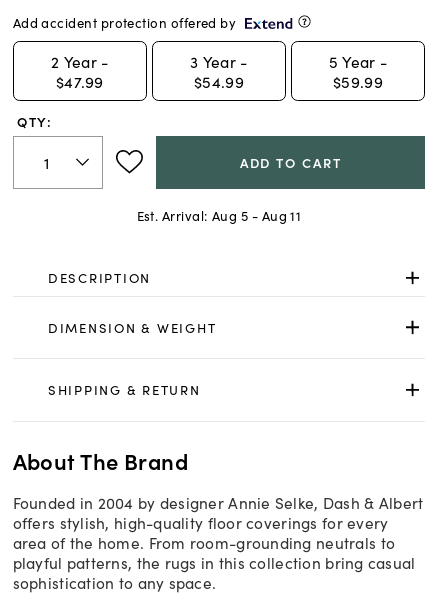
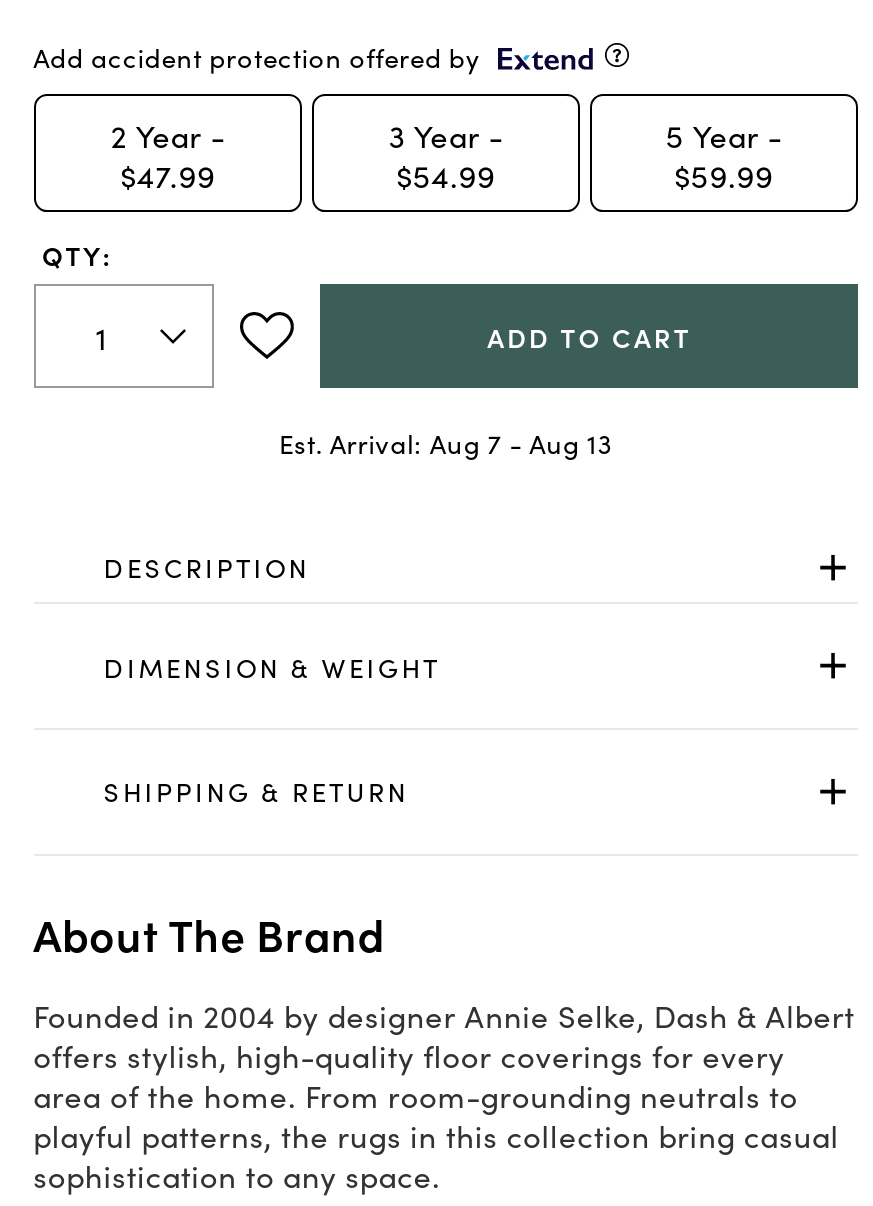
- Est. Arrival: Aug 5 - Aug 11
+ Est. Arrival: Aug 7 - Aug 13
